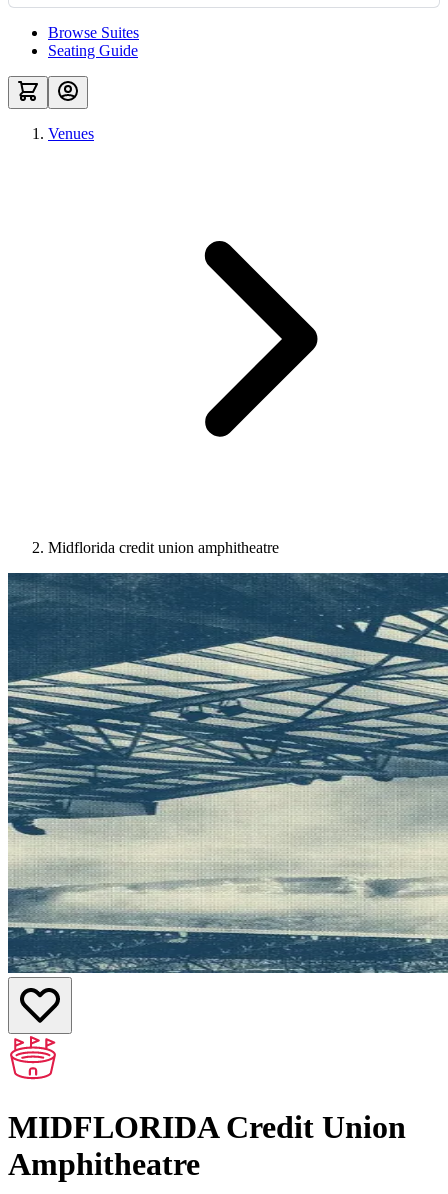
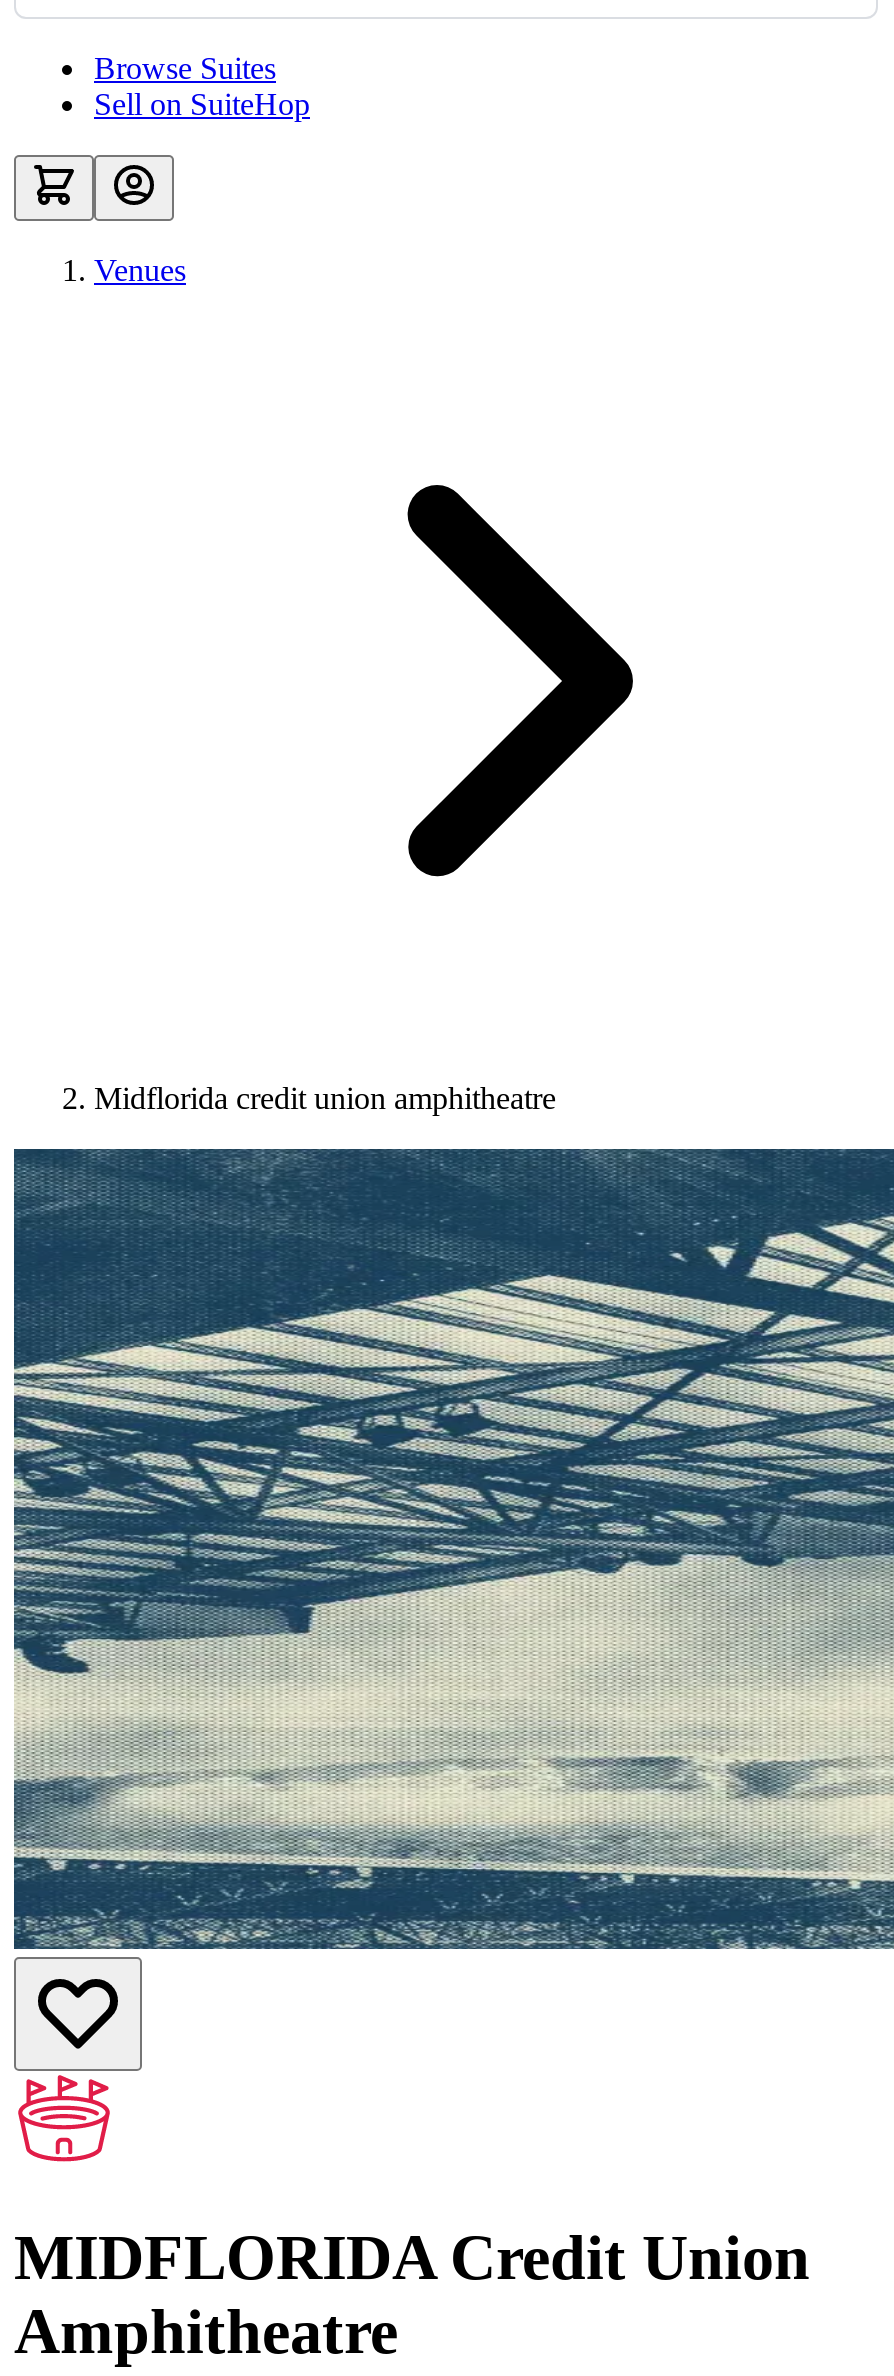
- Seating Guide
+ Sell on SuiteHop
